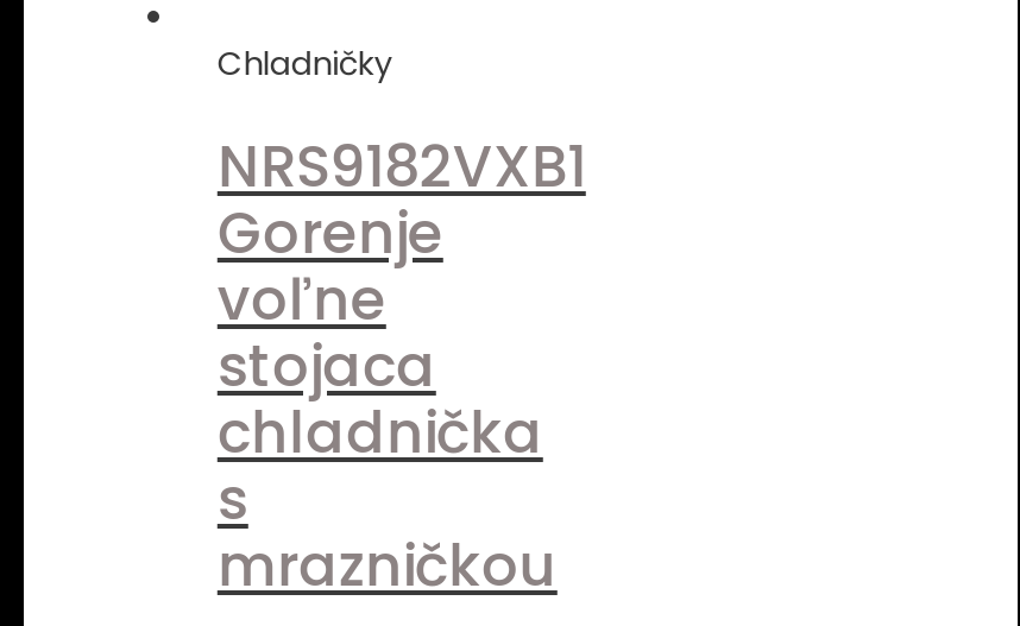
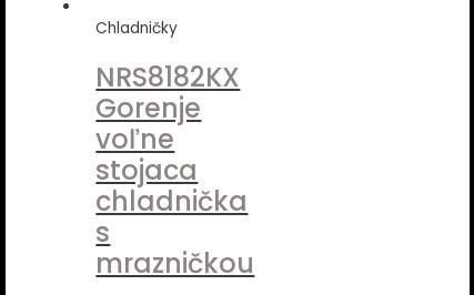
- NRS9182VXB1
+ NRS8182KX
